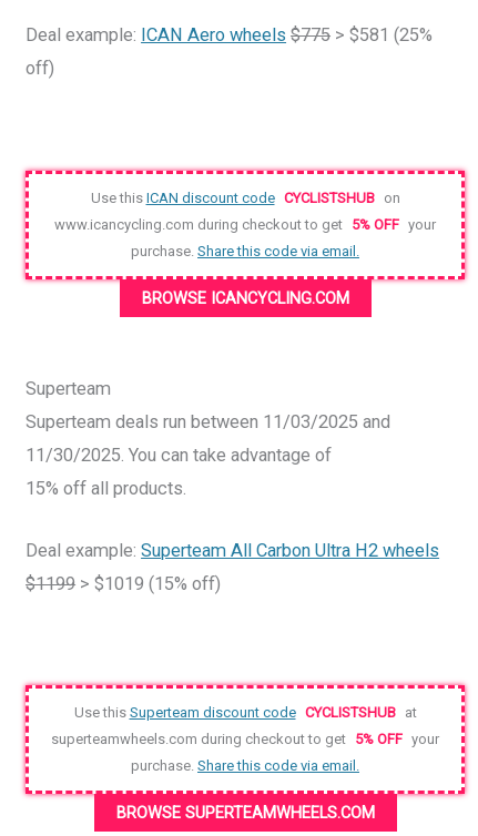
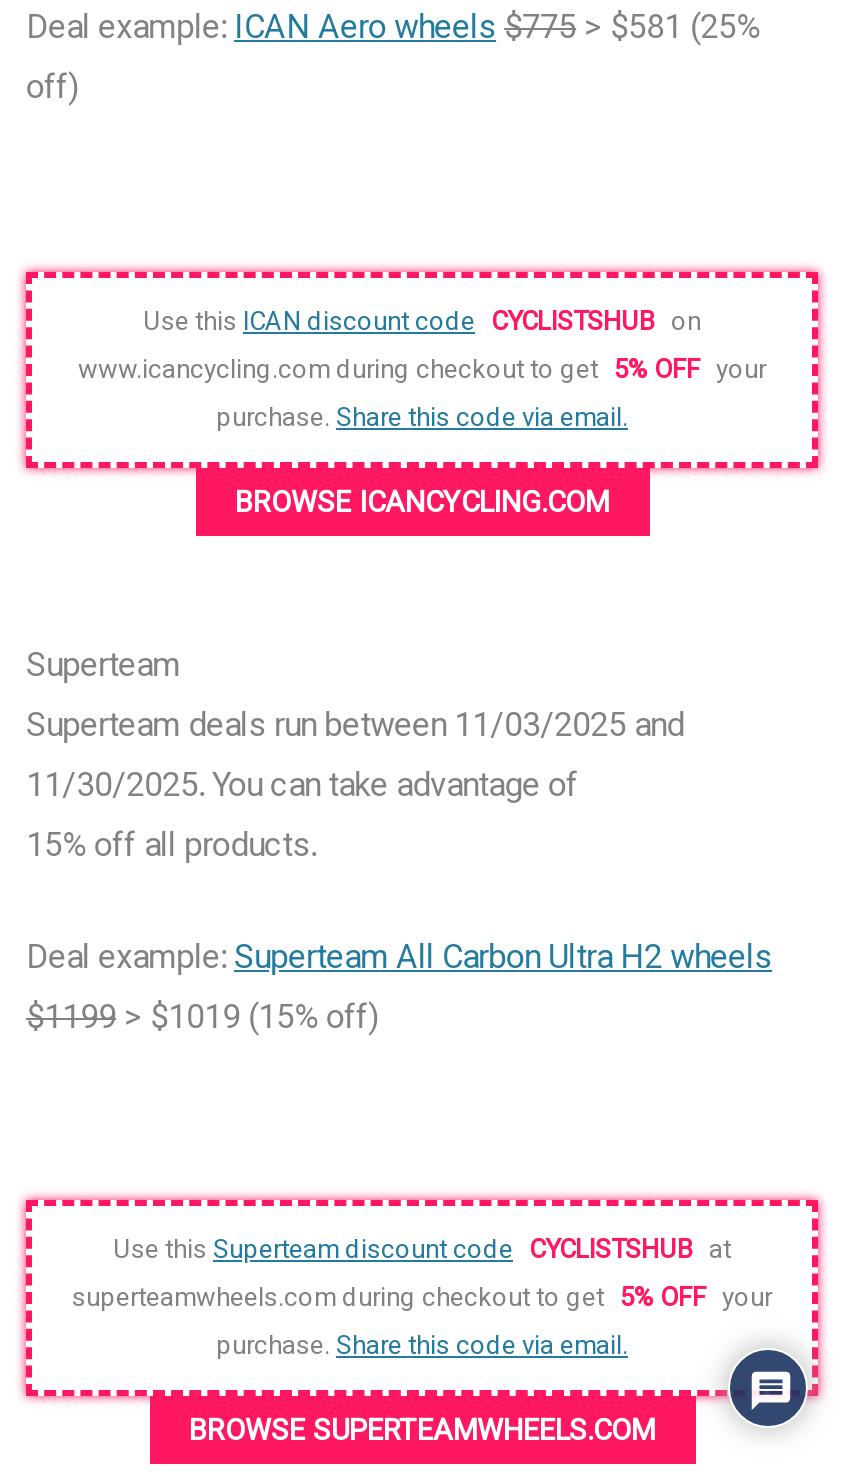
- [image]
+ [image]
